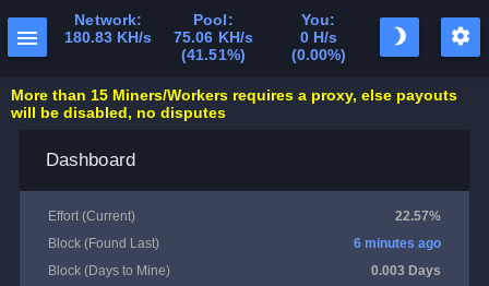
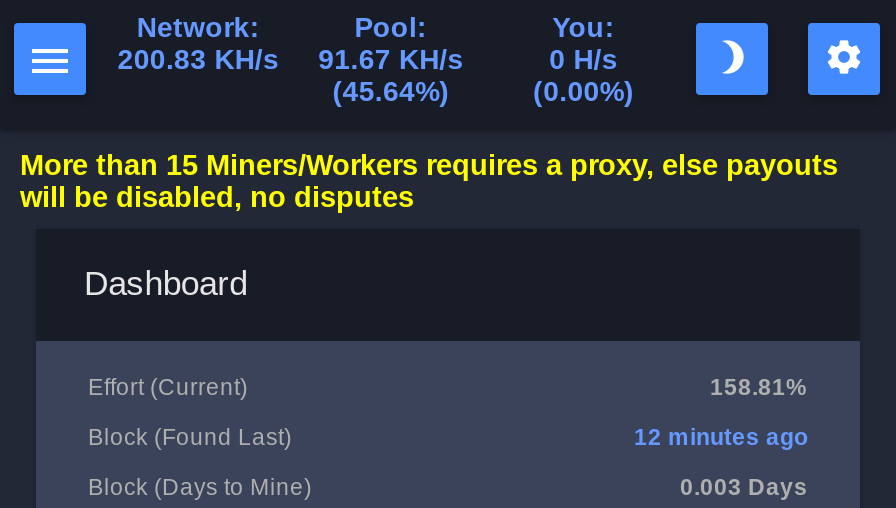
- 180.83 KH/s
+ 200.83 KH/s

- 75.06 KH/s
+ 91.67 KH/s

- (41.51%)
+ (45.64%)

- 22.57%
+ 158.81%

- 6 minutes ago
+ 12 minutes ago
